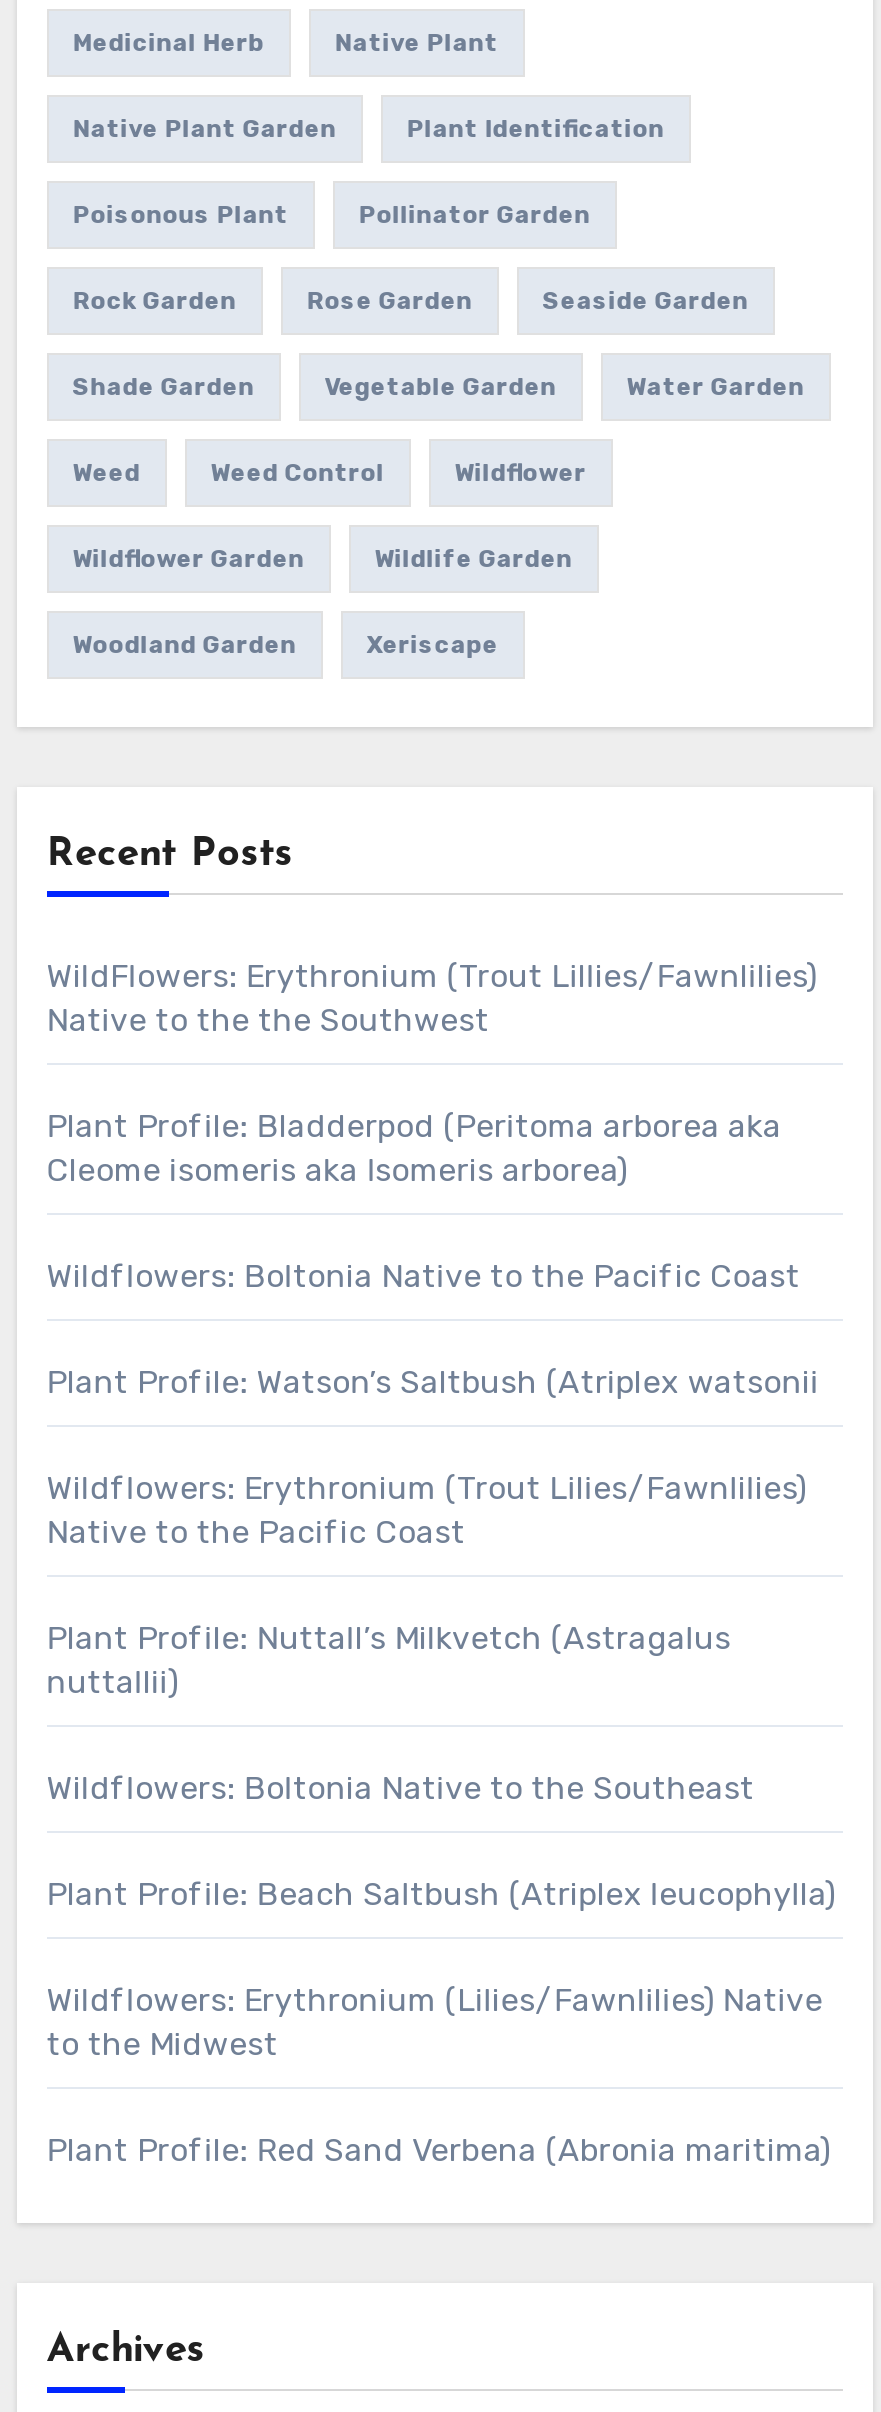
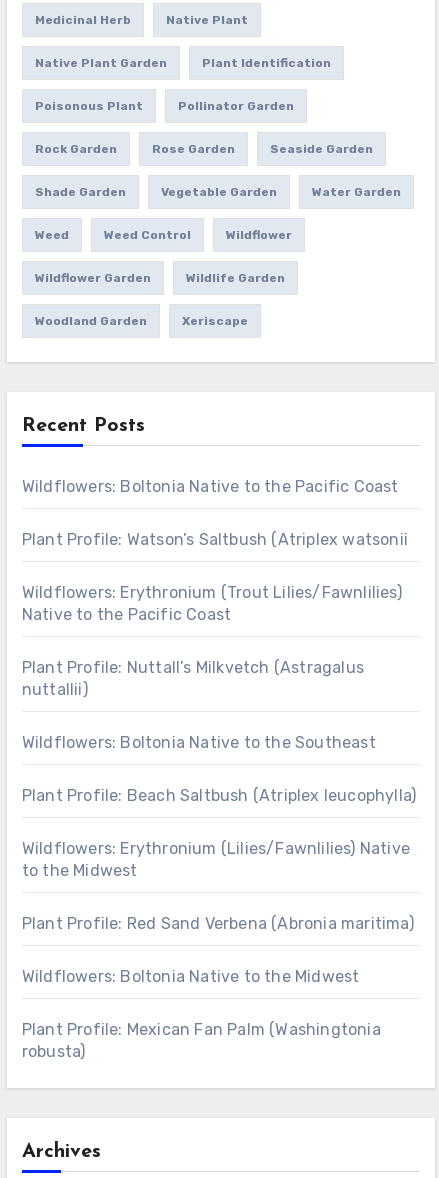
- WildFlowers: Erythronium (Trout Lillies/Fawnlilies)
- Native to the the Southwest
- Plant Profile: Bladderpod (Peritoma arborea aka
- Cleome isomeris aka Isomeris arborea)

moved up: Wildflowers: Boltonia Native to the Pacific Coast | Plant Profile: Watson’s Saltbush (Atriplex watsonii | Wildflowers: Erythronium (Trout Lilies/Fawnlilies) | ... | to the Midwest | Plant Profile: Red Sand Verbena (Abronia maritima)

+ Wildflowers: Boltonia Native to the Midwest
+ Plant Profile: Mexican Fan Palm (Washingtonia
+ robusta)
